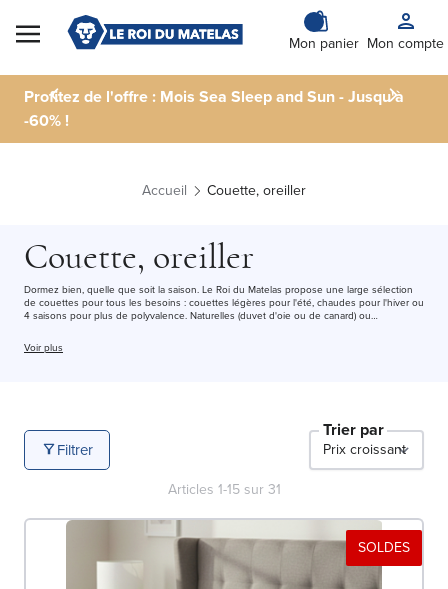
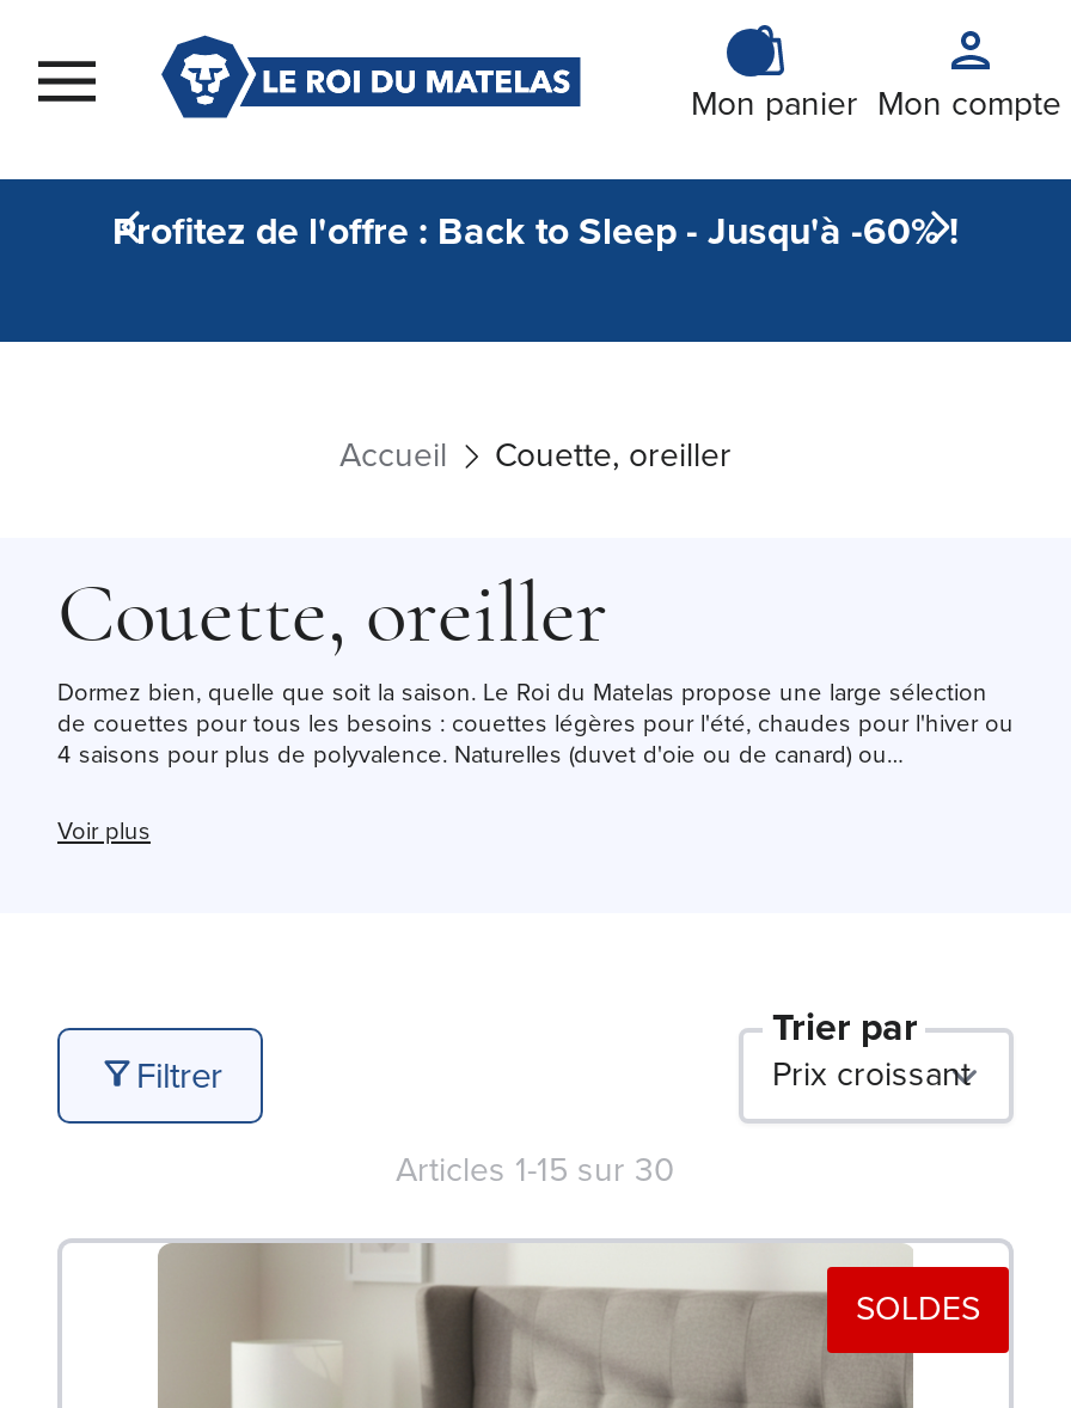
- Profitez de l'offre : Mois Sea Sleep and Sun - Jusqu'à
- -60% !
+ Profitez de l'offre : Back to Sleep - Jusqu'à -60% !

- Articles 1 -15 sur 31
+ Articles 1 -15 sur 30
